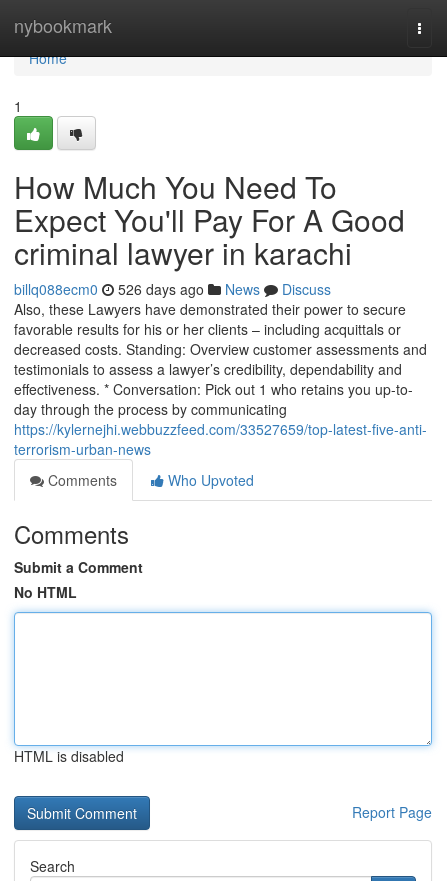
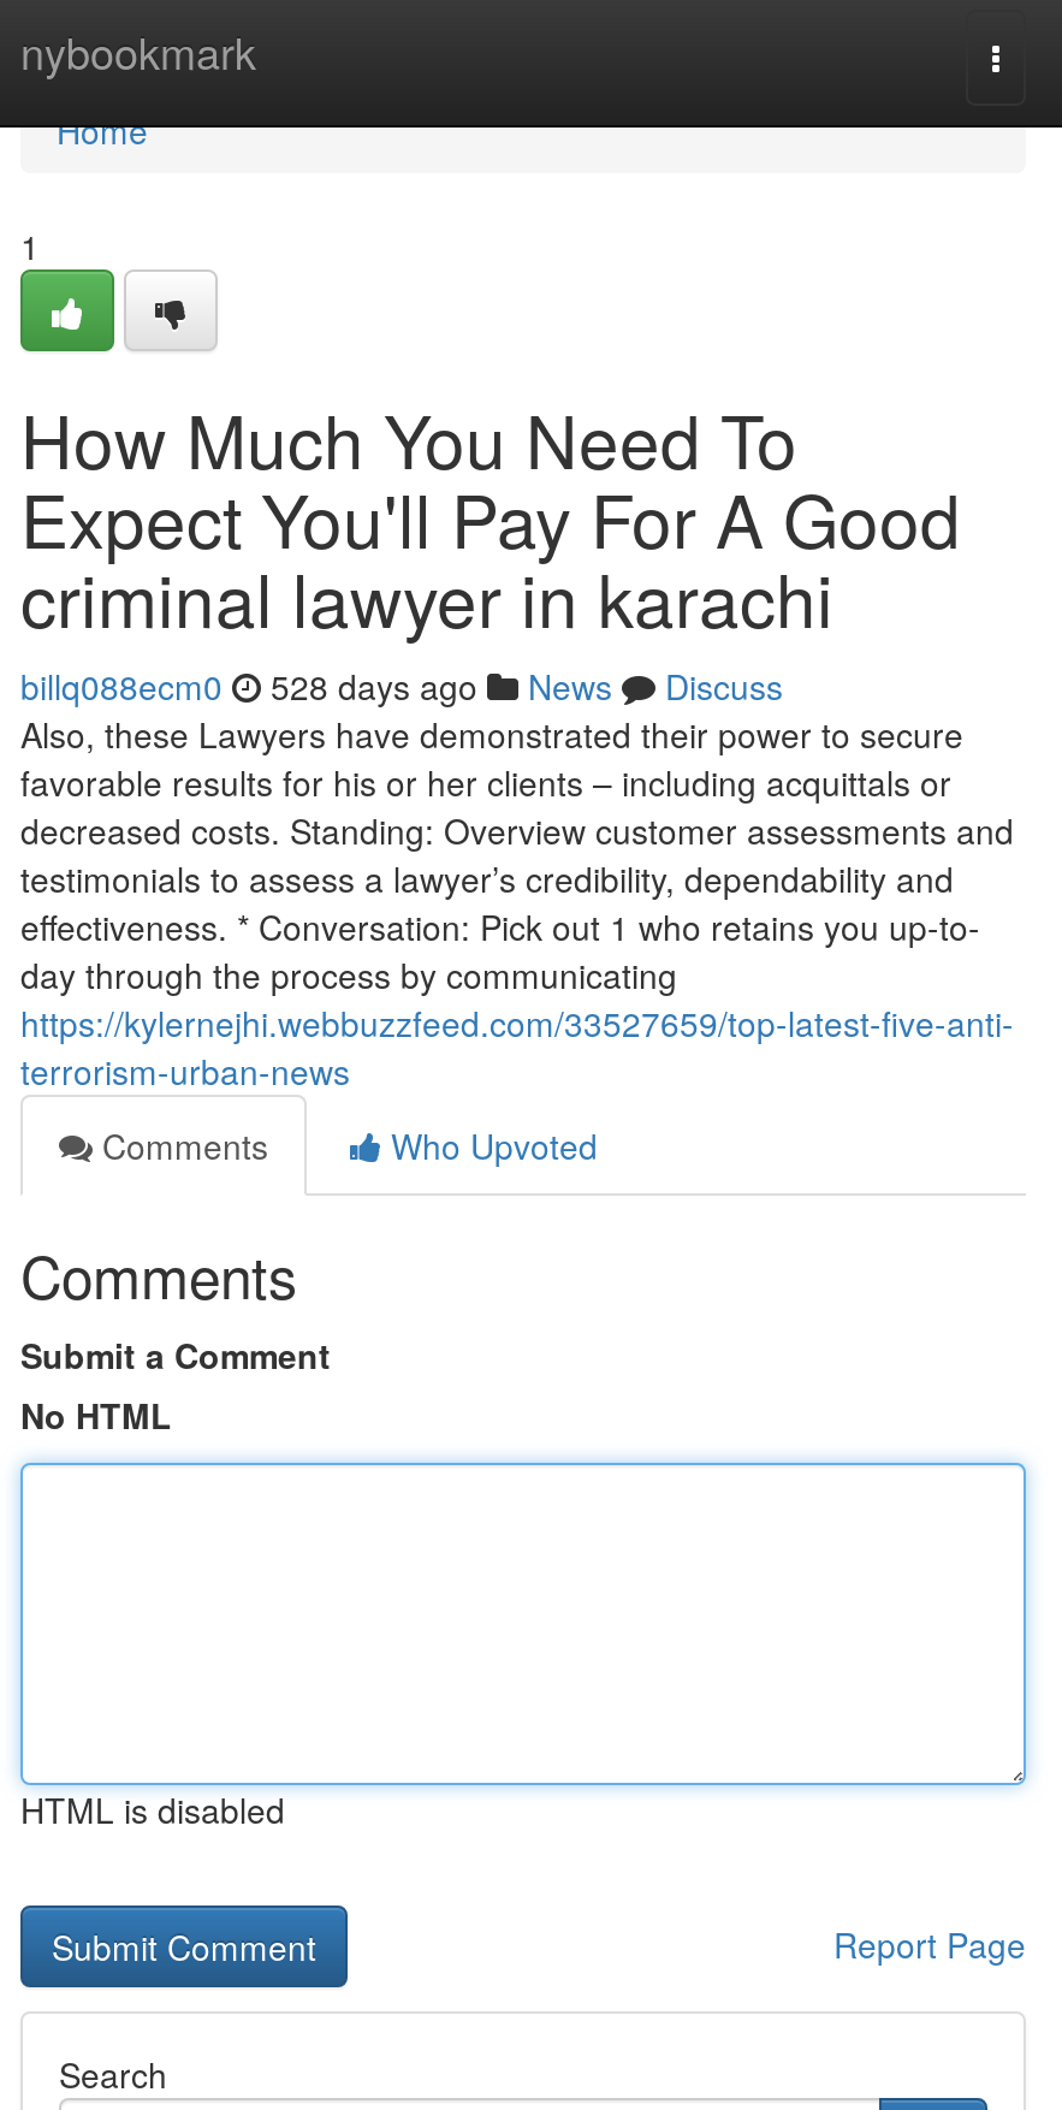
- billq088ecm0 526 days ago News Discuss
+ billq088ecm0 528 days ago News Discuss
